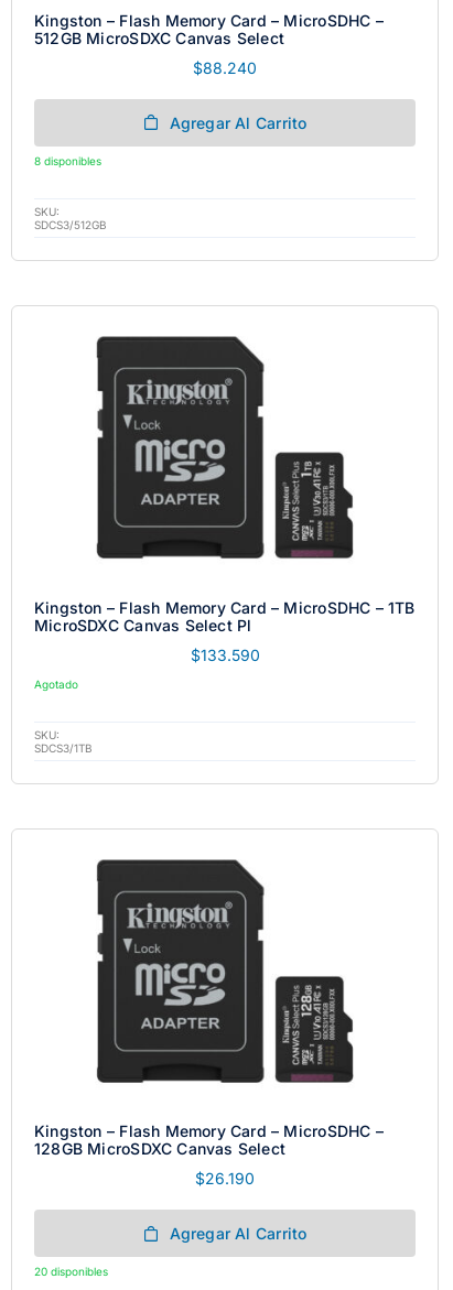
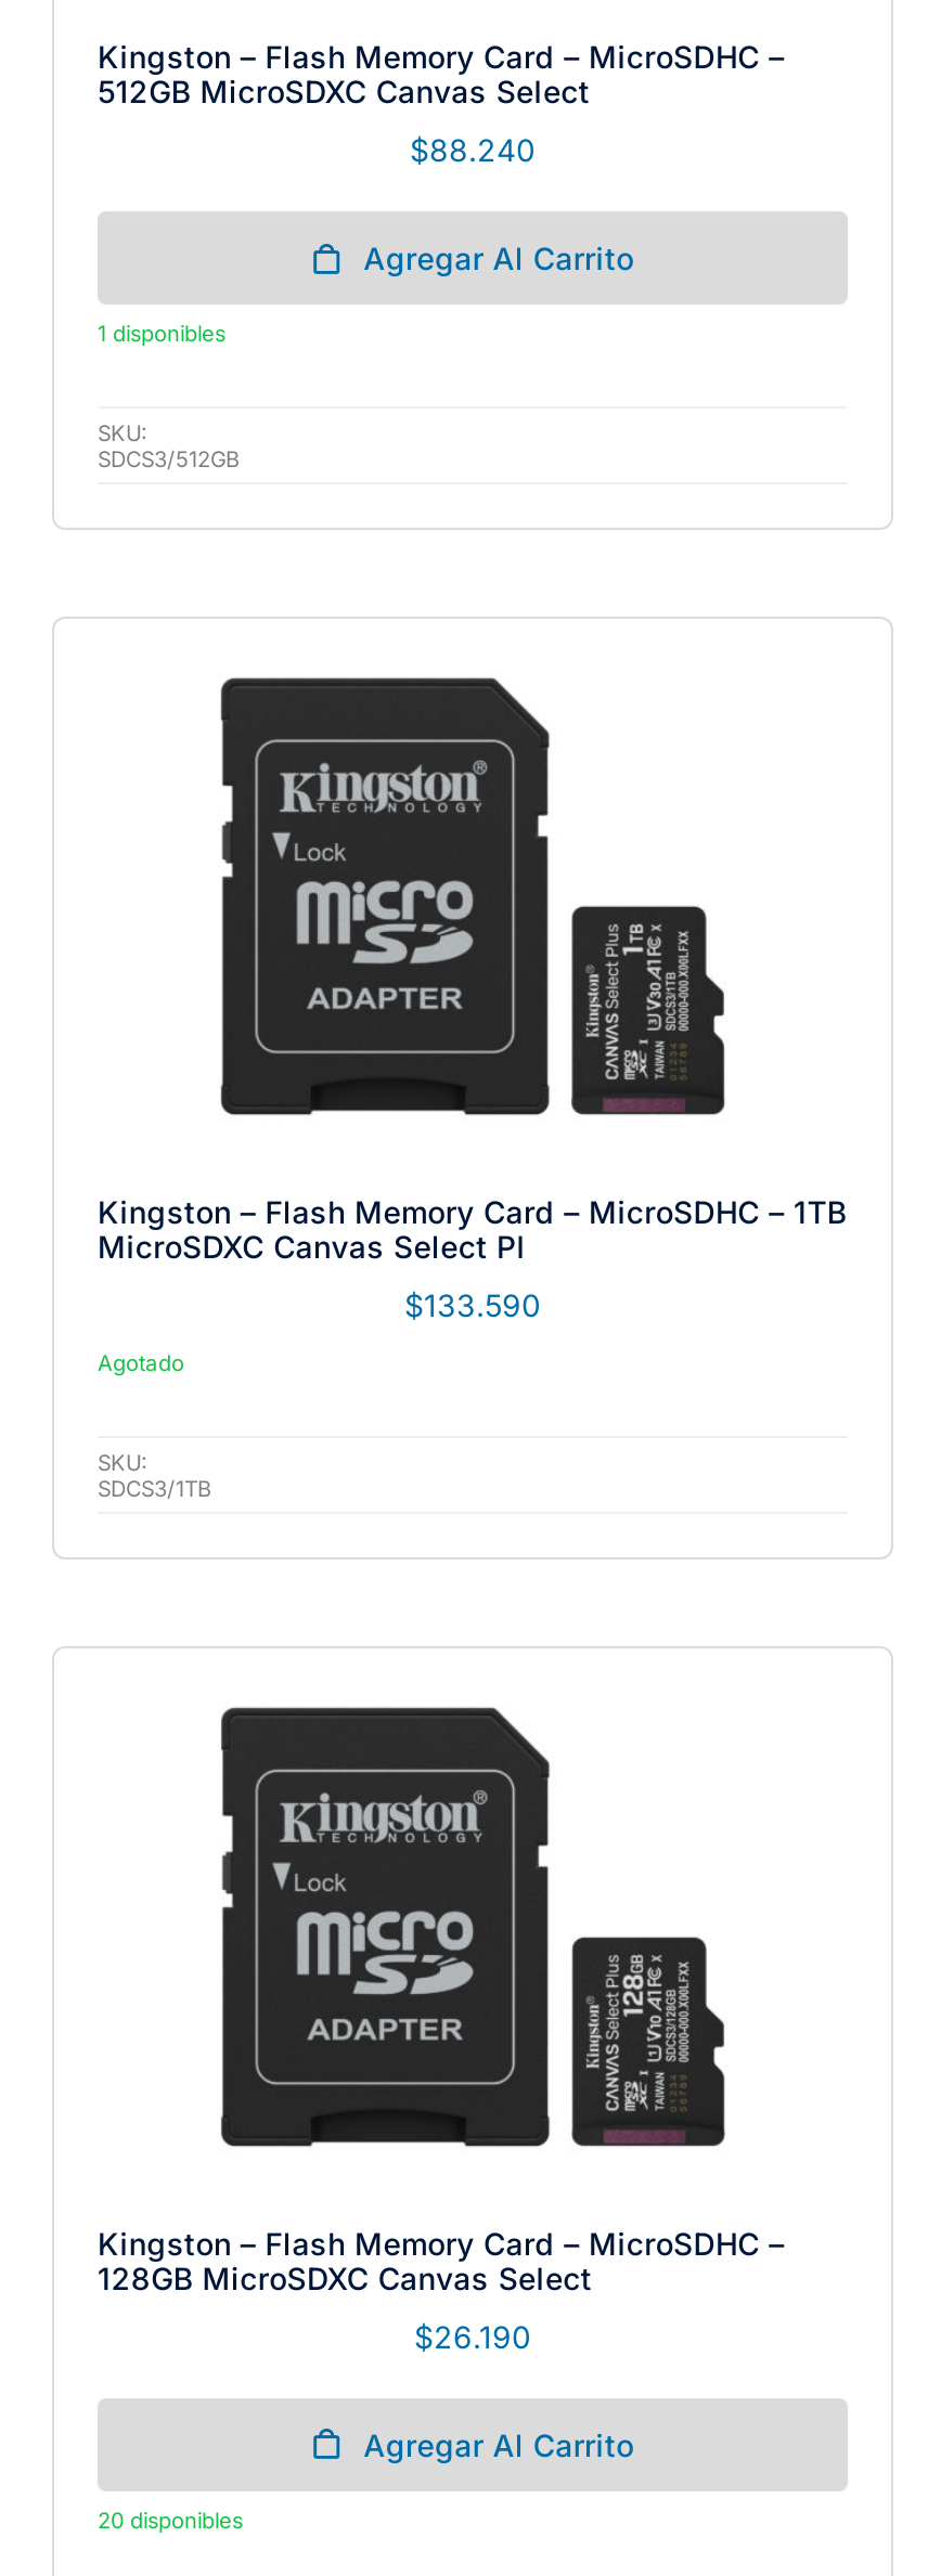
- 8 disponibles
+ 1 disponibles
